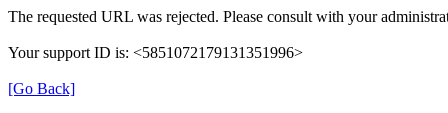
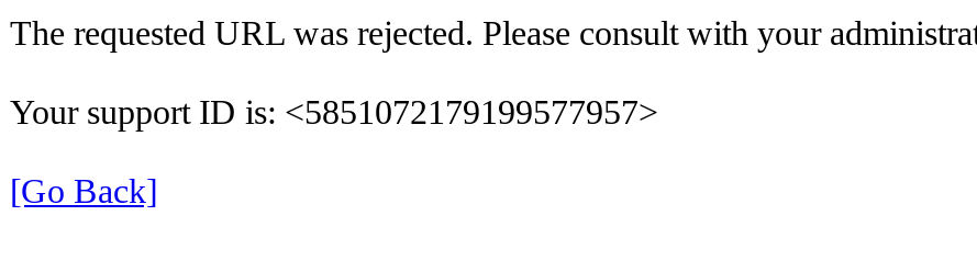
- Your support ID is: <5851072179131351996>
+ Your support ID is: <5851072179199577957>
